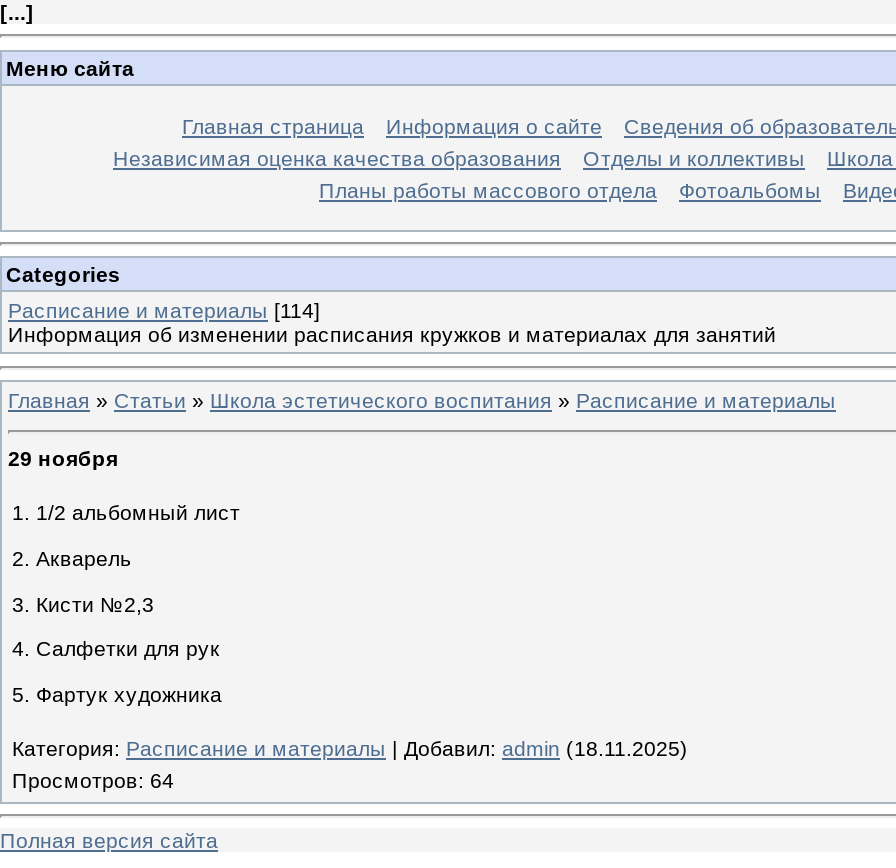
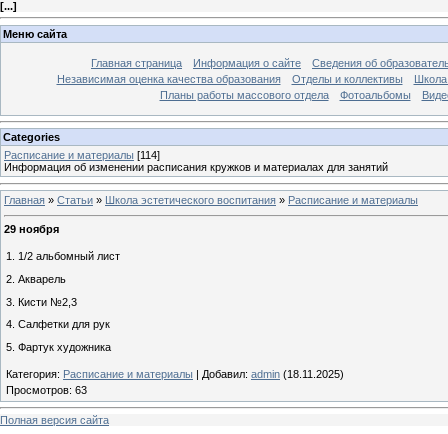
- Просмотров: 64
+ Просмотров: 63
